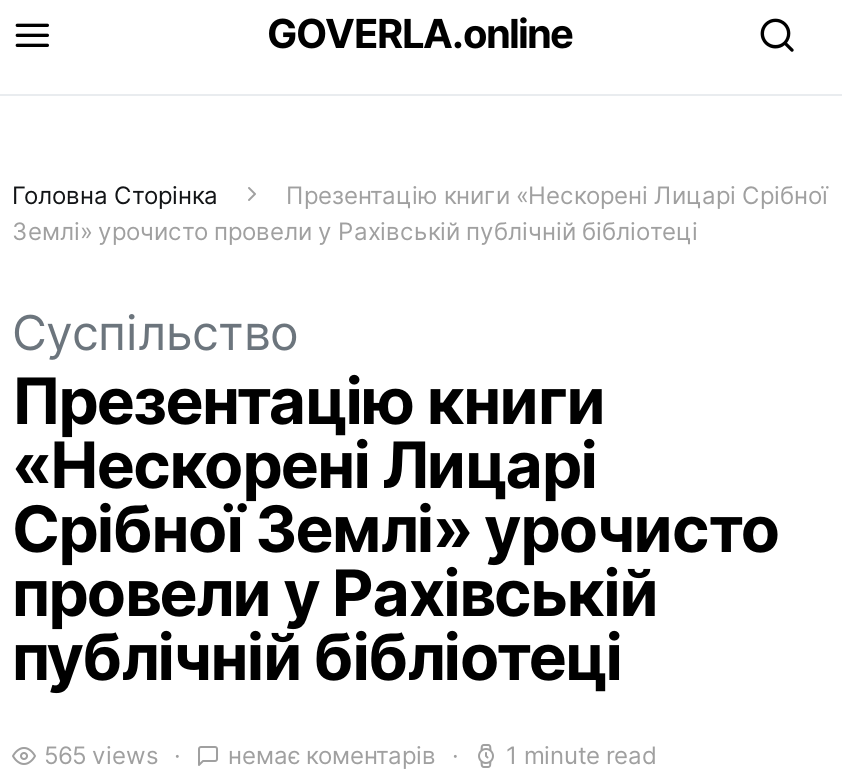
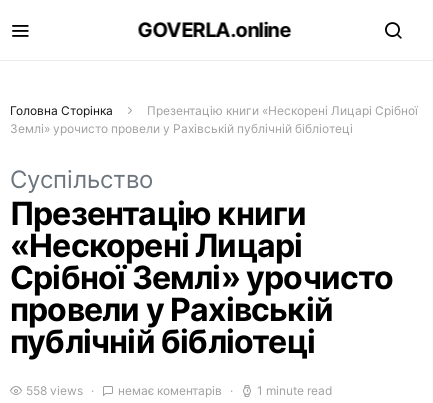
- 565 views
+ 558 views
